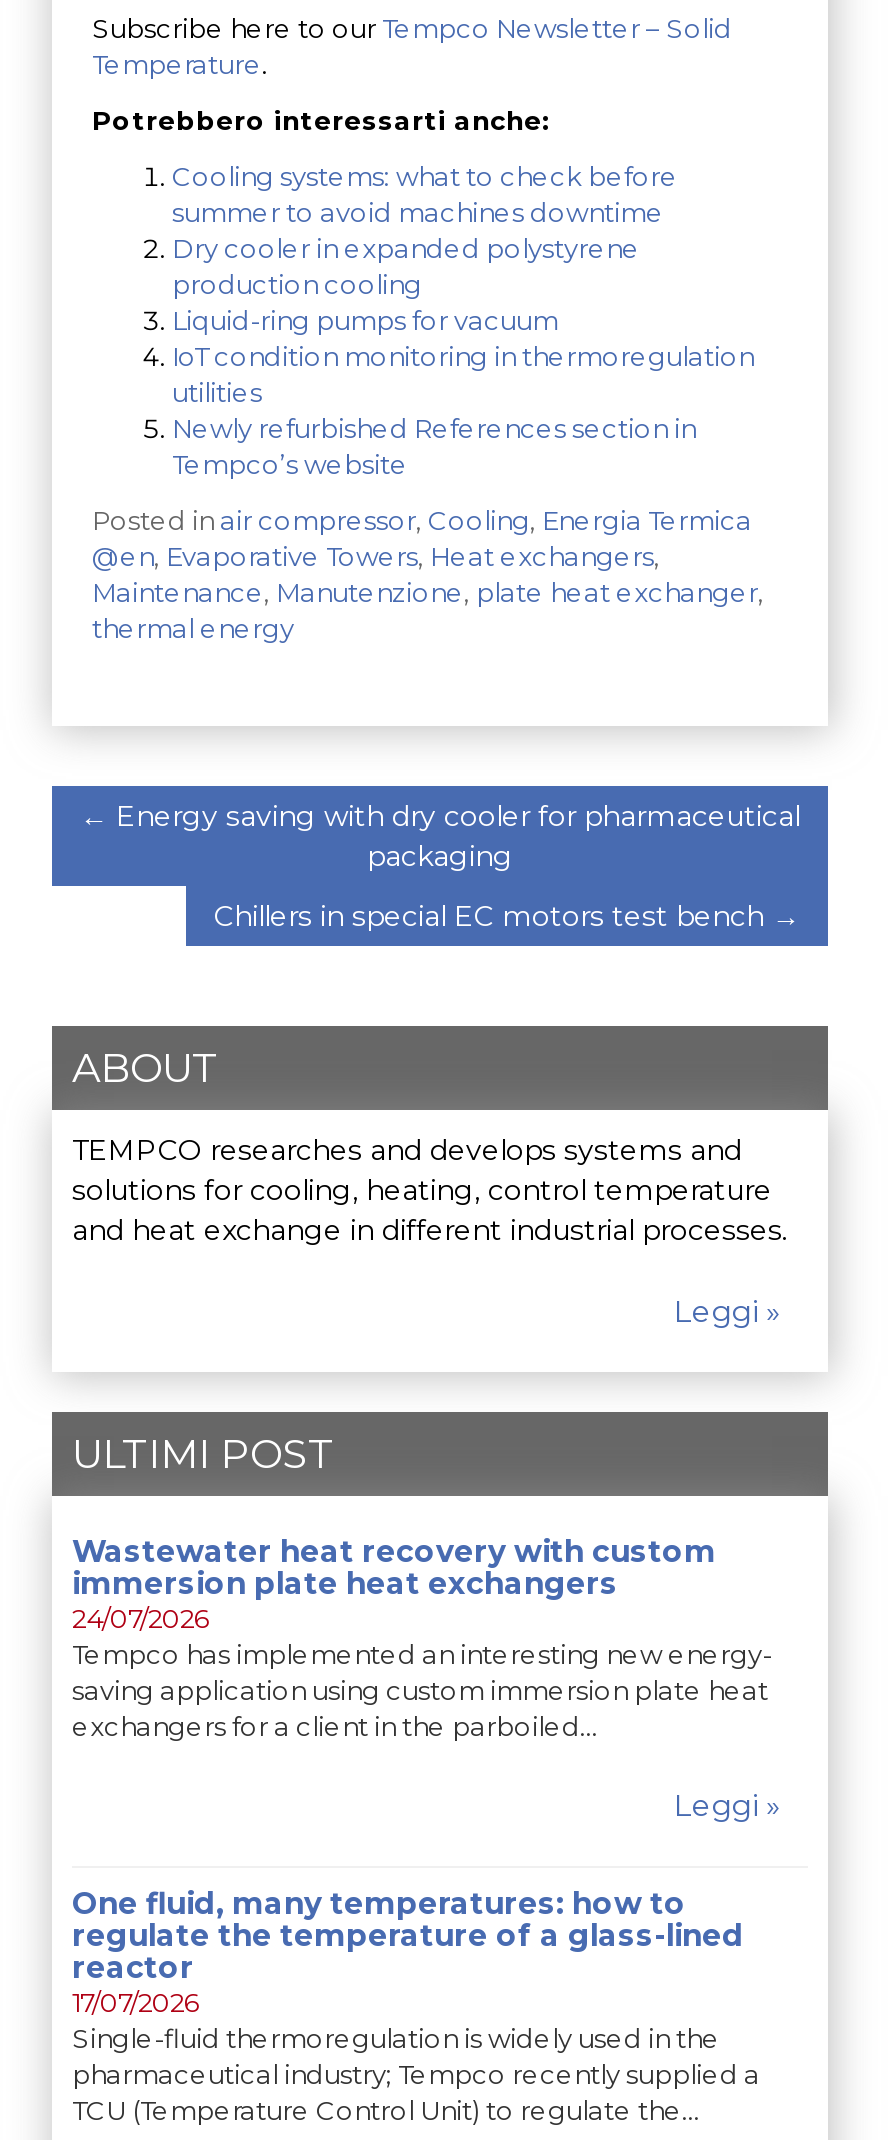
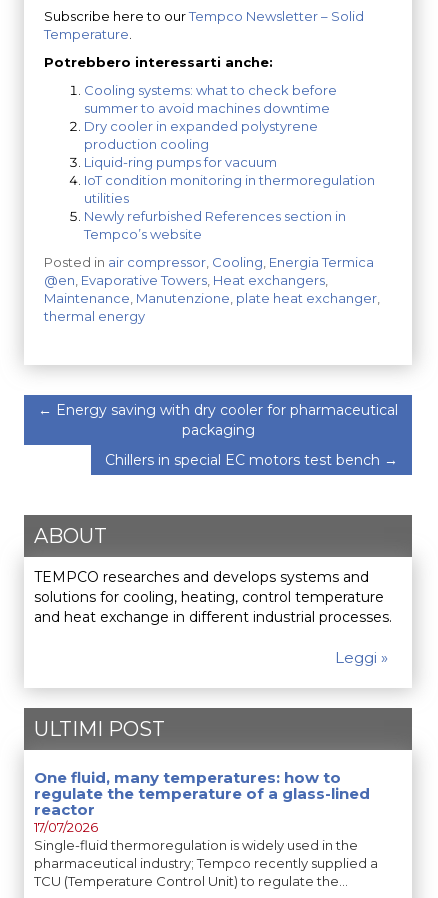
- Wastewater heat recovery with custom
- immersion plate heat exchangers
- 24/07/2026
- Tempco has implemented an interesting new energy-
- saving application using custom immersion plate heat
- exchangers for a client in the parboiled…
- Leggi »
